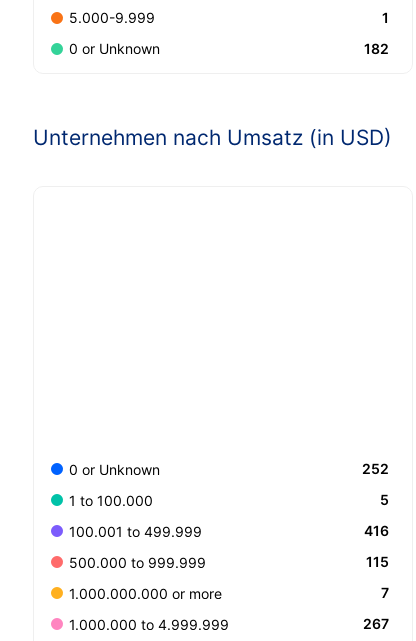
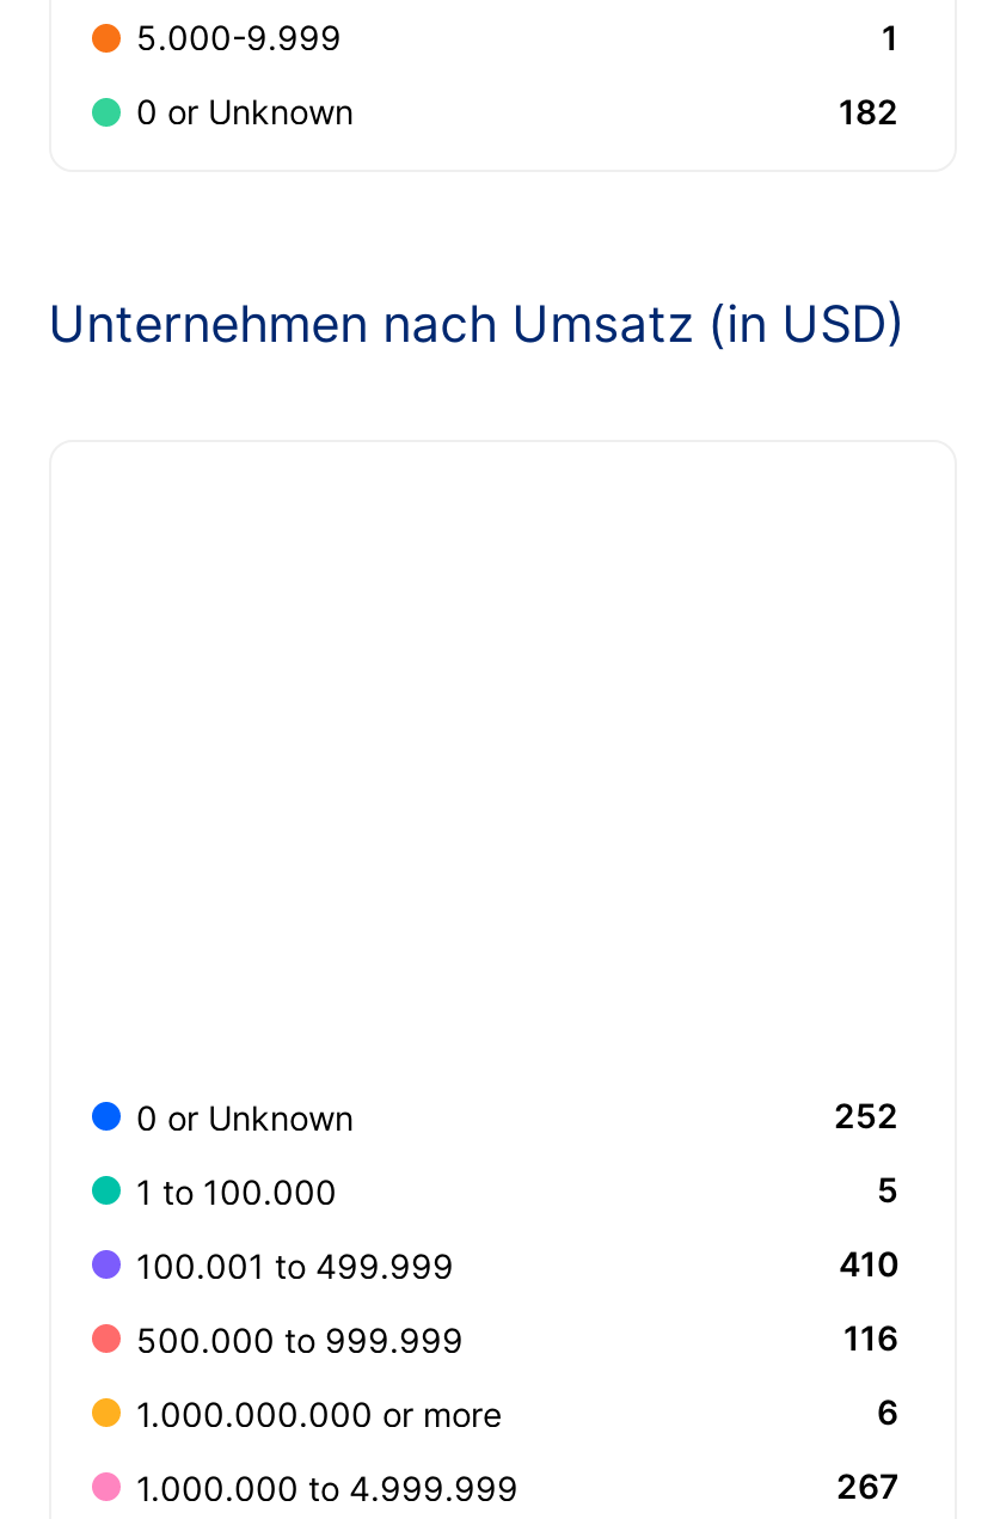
- 416
+ 410

- 115
+ 116

- 7
+ 6
